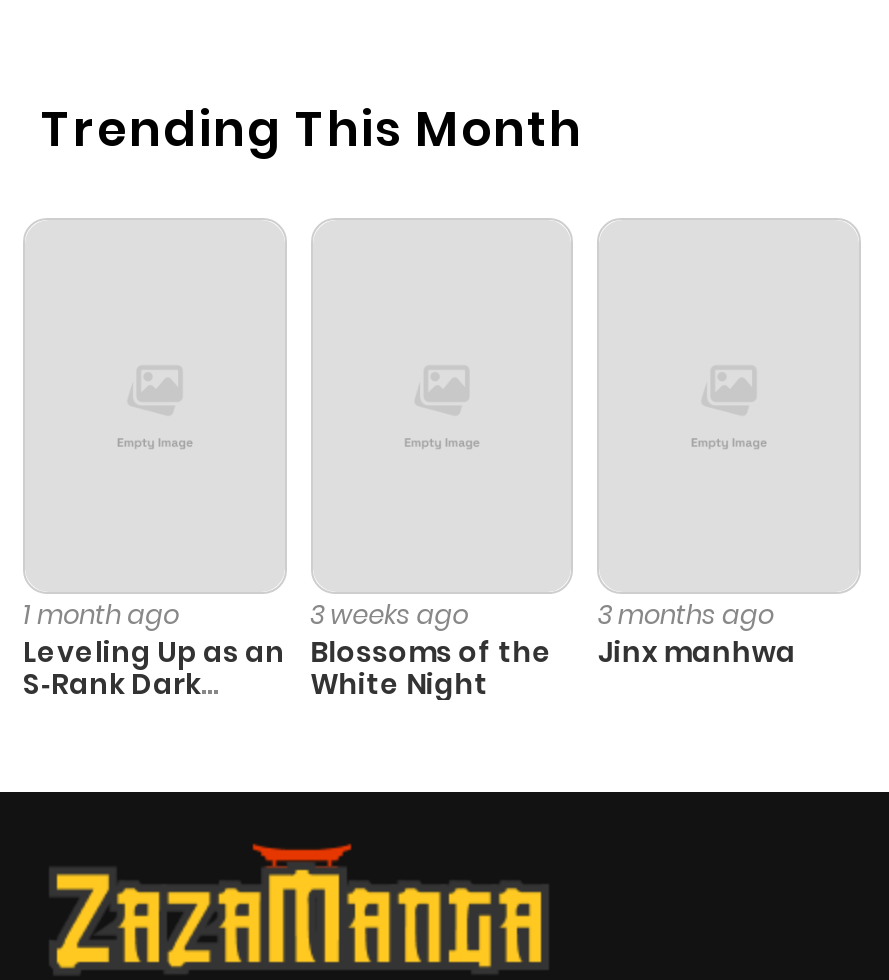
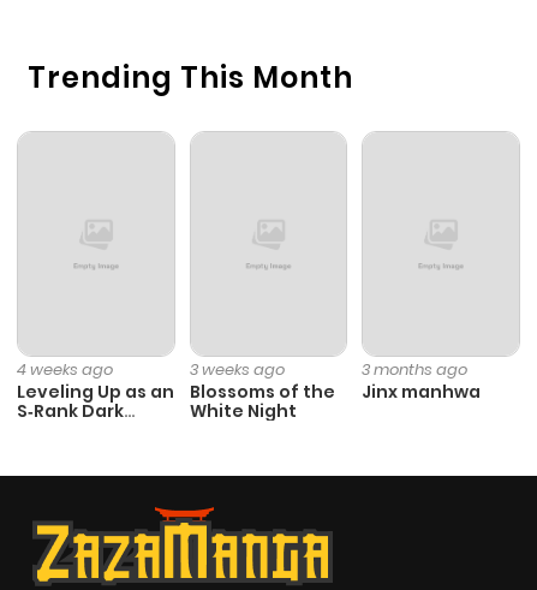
- 1 month ago
+ 4 weeks ago
